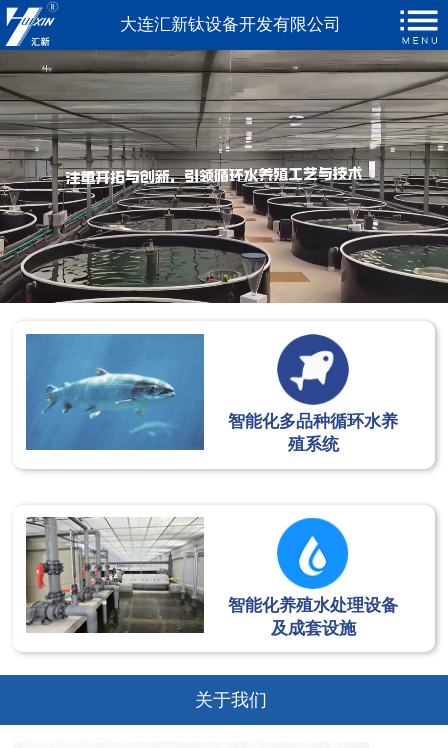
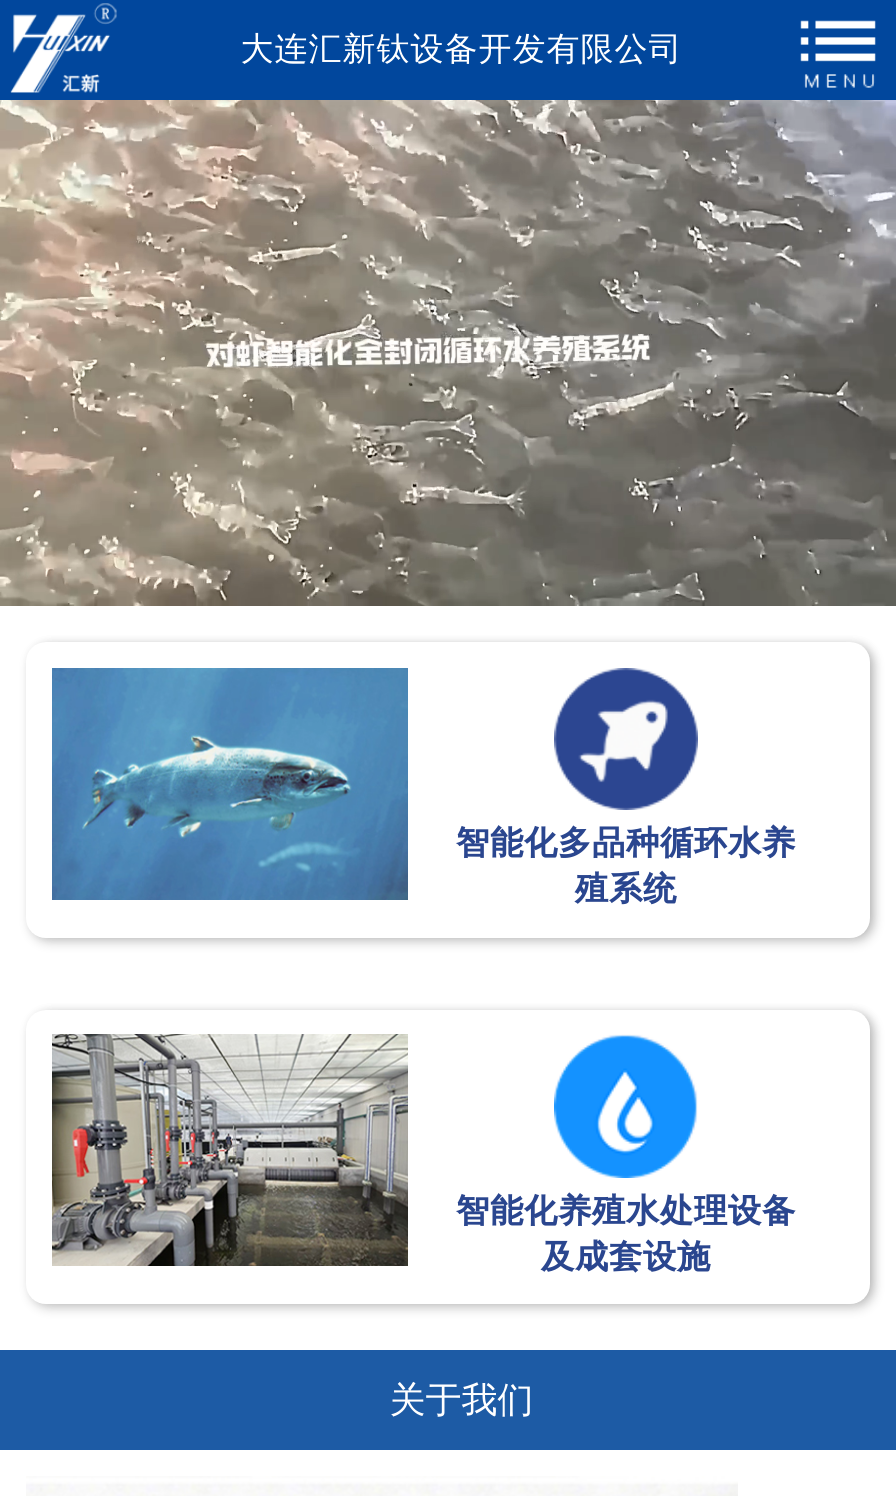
- [image]
+ [image]
